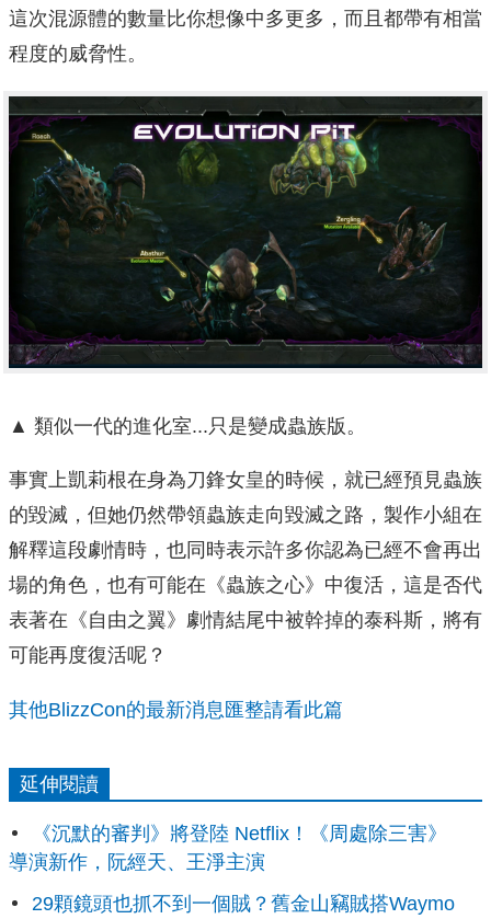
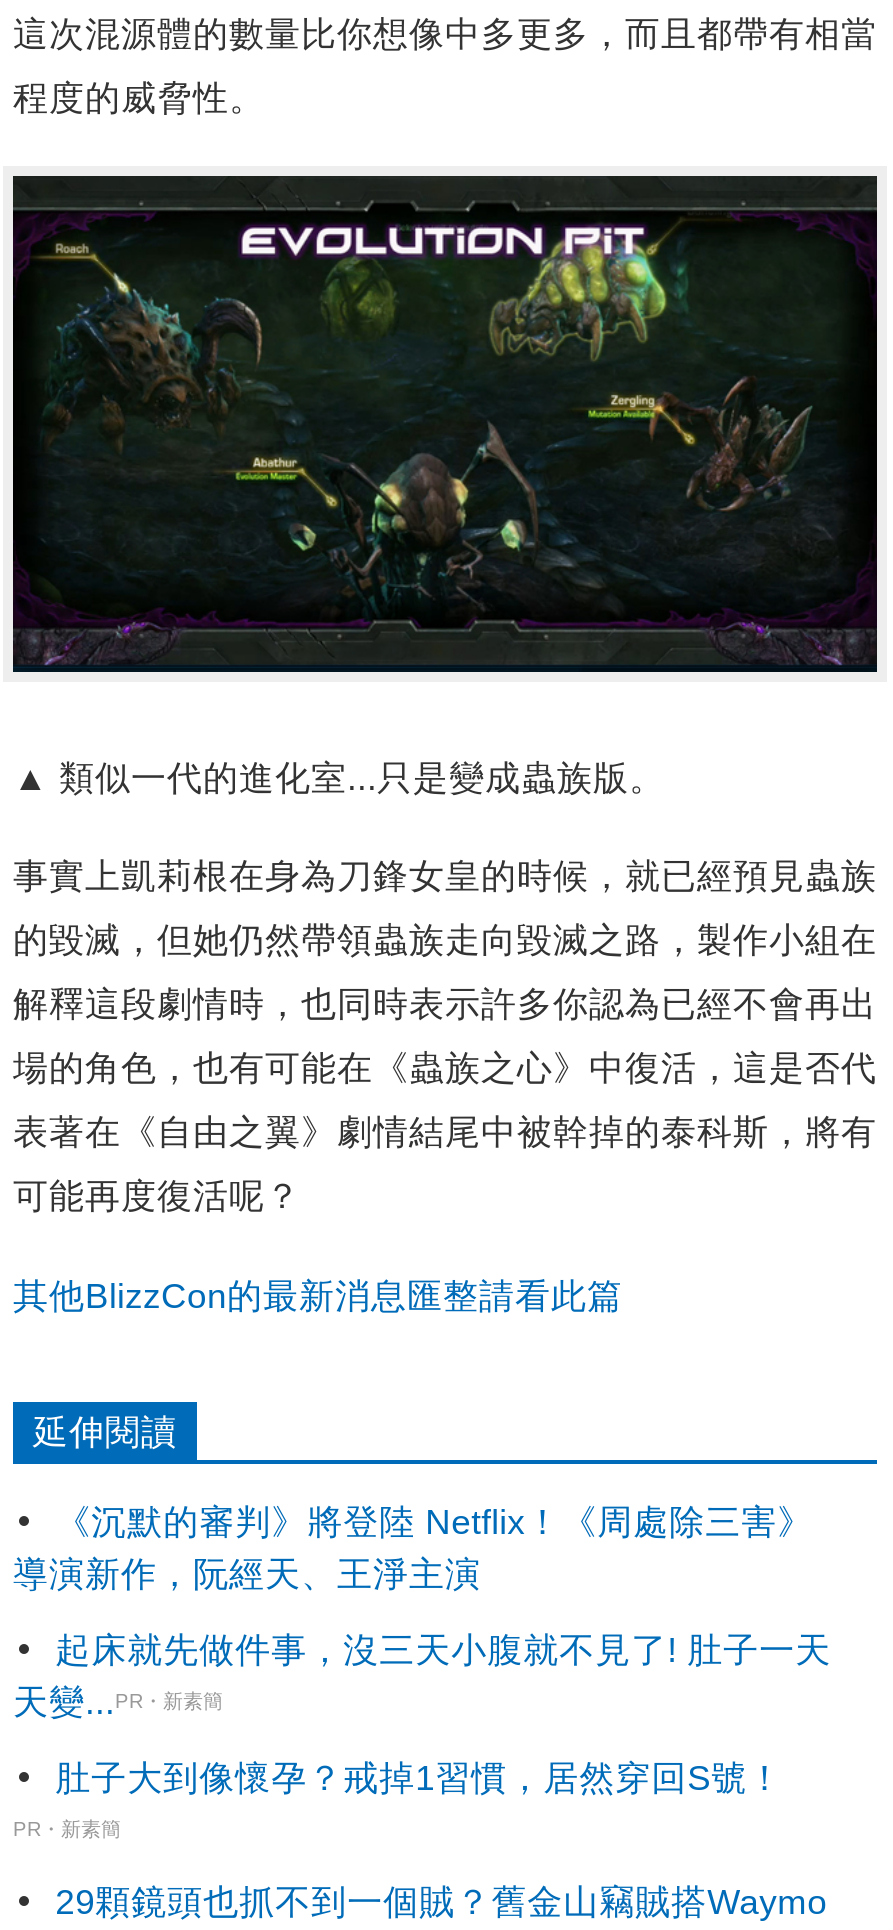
+ 起床就先做件事，沒三天小腹就不見了! 肚子一天
+ 天變...PR・新素簡
+ 肚子大到像懷孕？戒掉1習慣，居然穿回S號！
+ PR・新素簡
